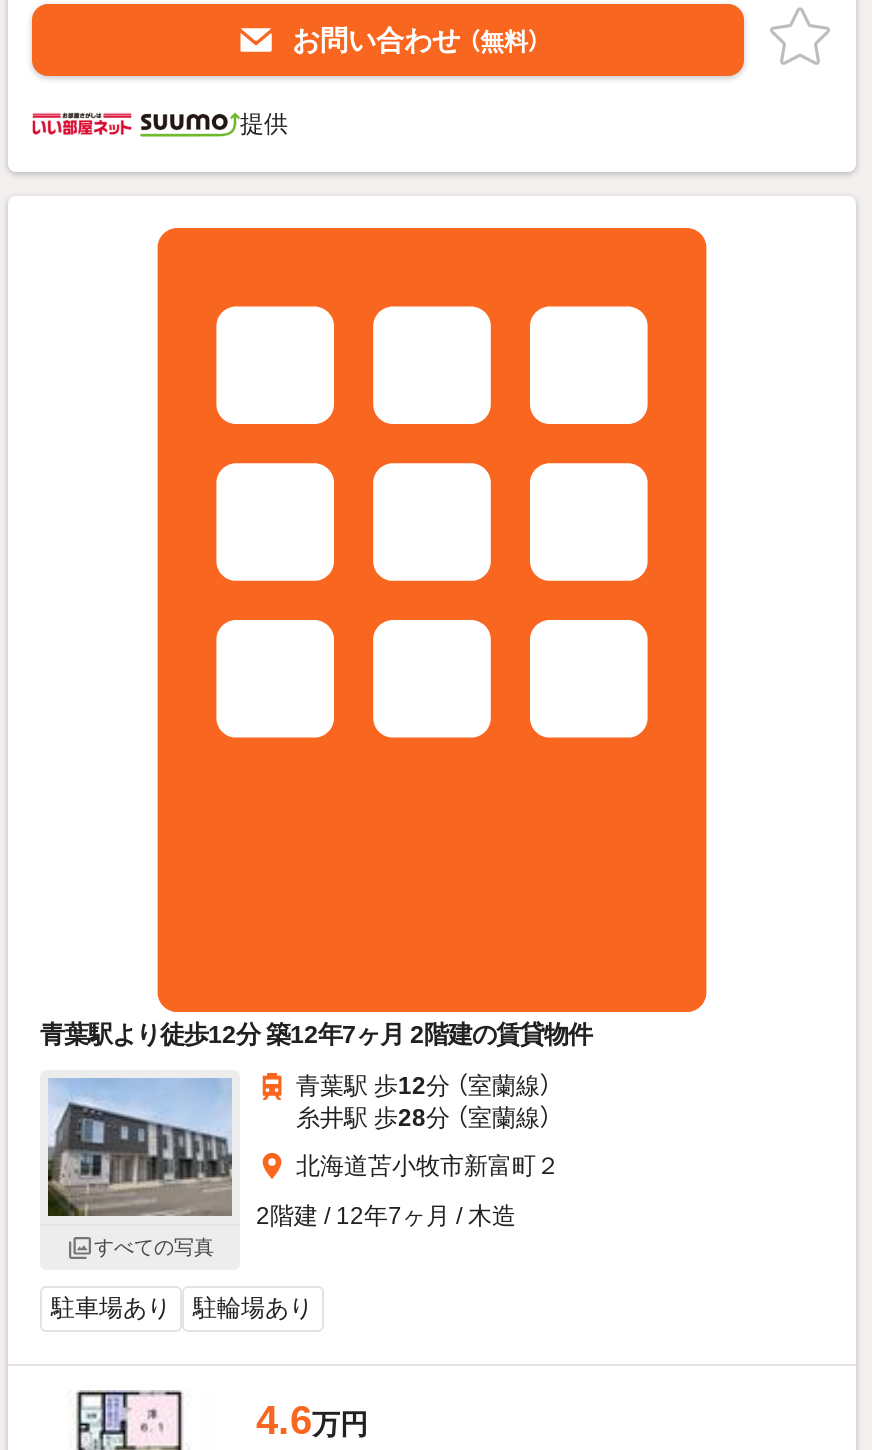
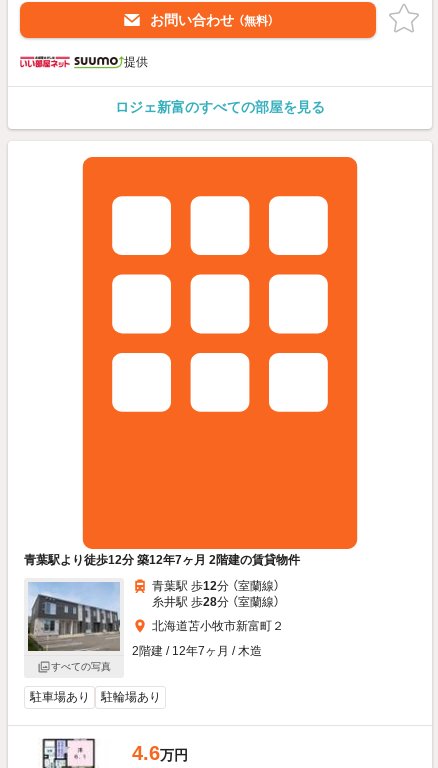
+ ロジェ新富のすべての部屋を見る
